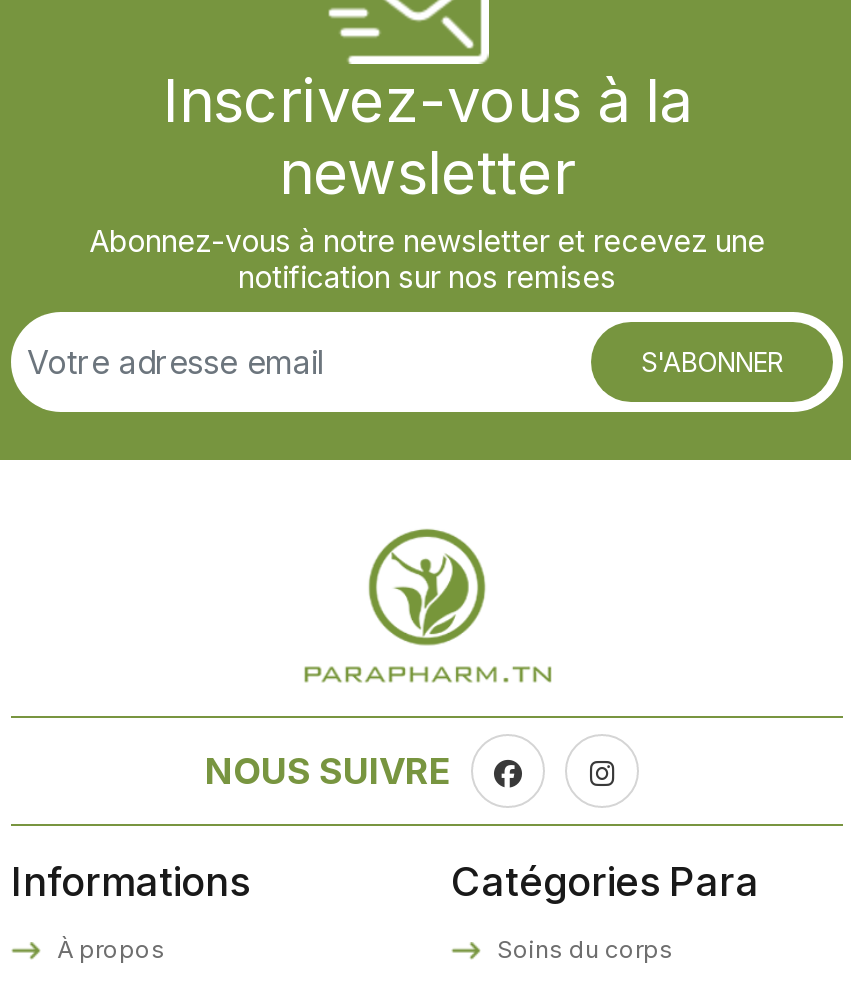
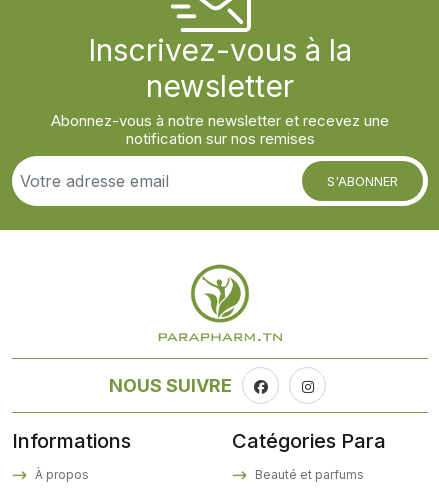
- Soins du corps
+ Beauté et parfums
